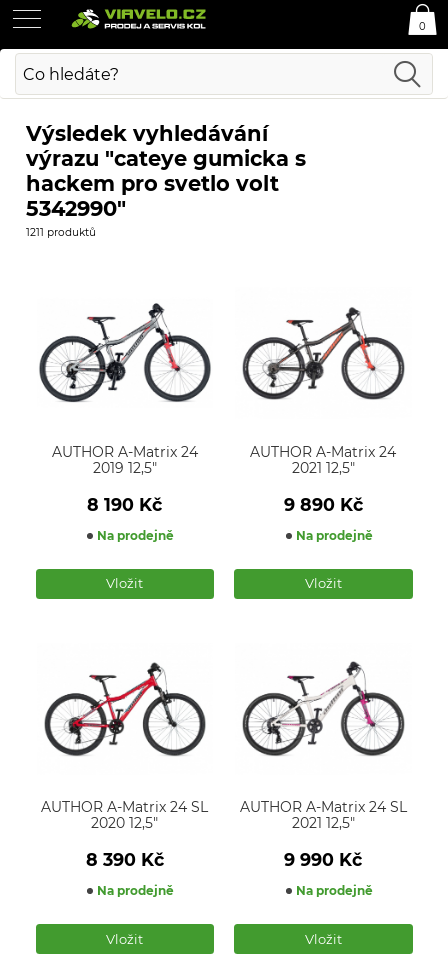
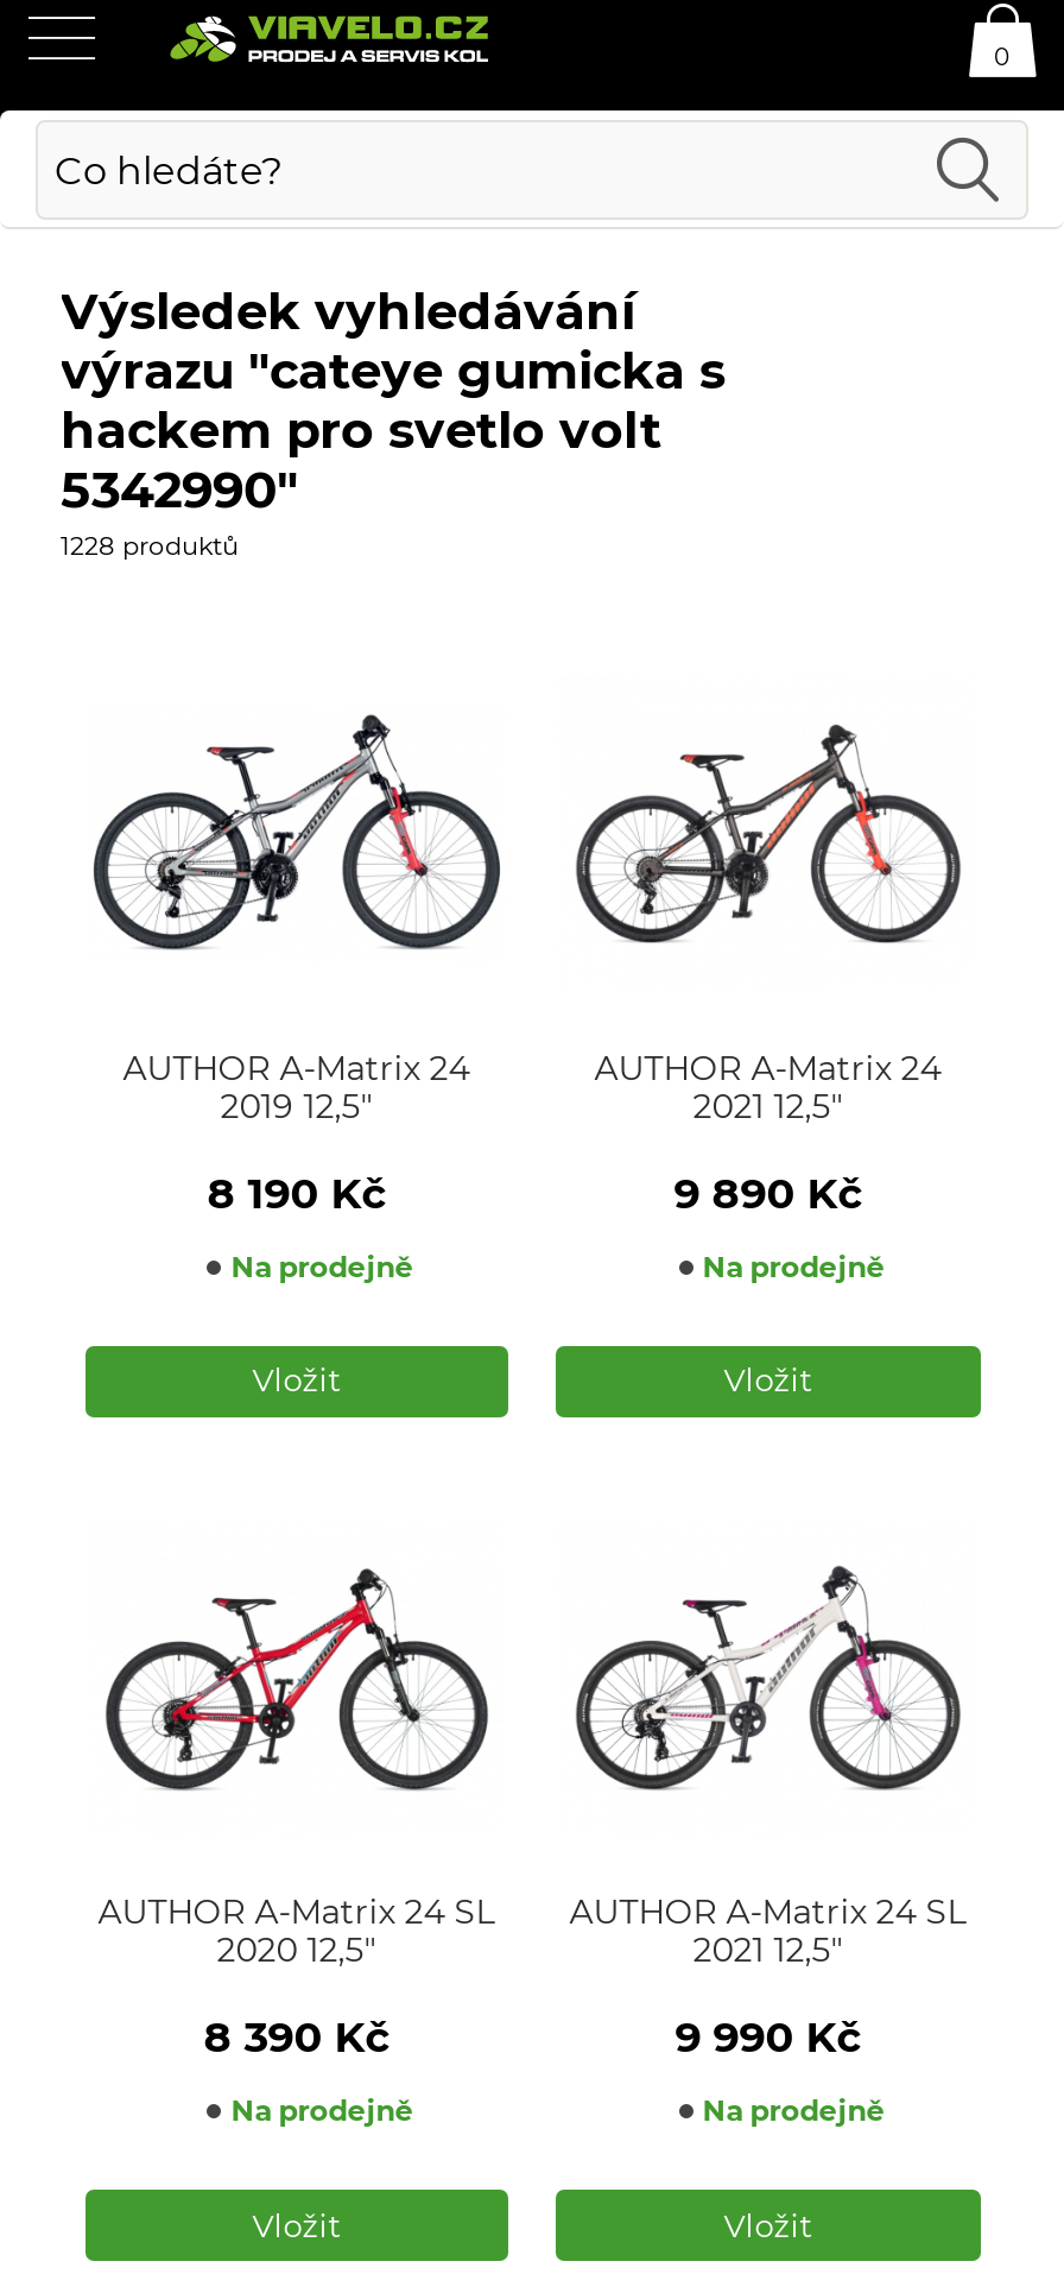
- 1211 produktů
+ 1228 produktů
